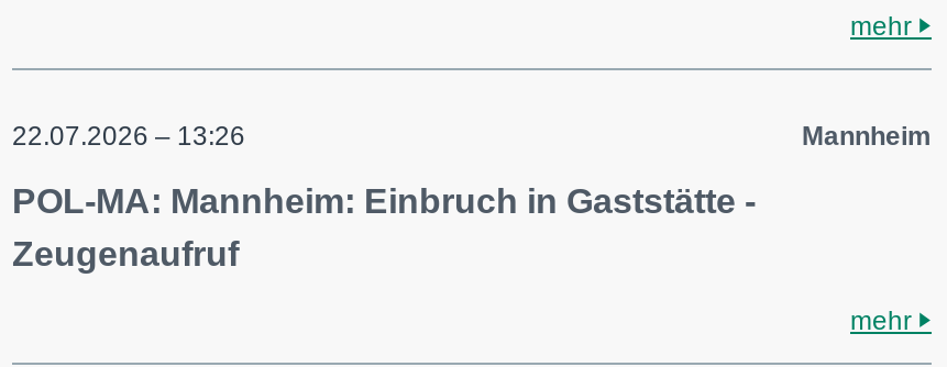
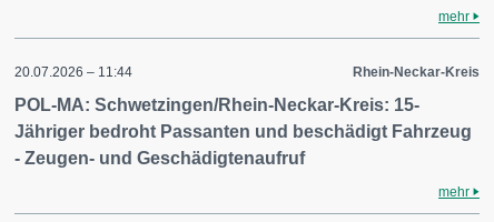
- 22.07.2026 – 13:26
- Mannheim
+ 20.07.2026 – 11:44
+ Rhein-Neckar-Kreis

- POL-MA: Mannheim: Einbruch in Gaststätte -
- Zeugenaufruf
+ POL-MA: Schwetzingen/Rhein-Neckar-Kreis: 15-
+ Jähriger bedroht Passanten und beschädigt Fahrzeug
+ - Zeugen- und Geschädigtenaufruf
